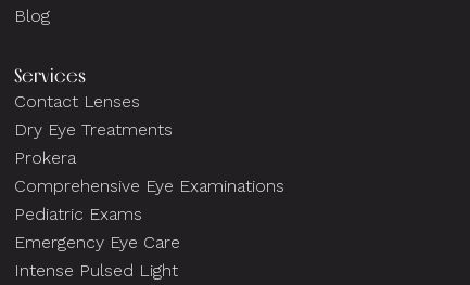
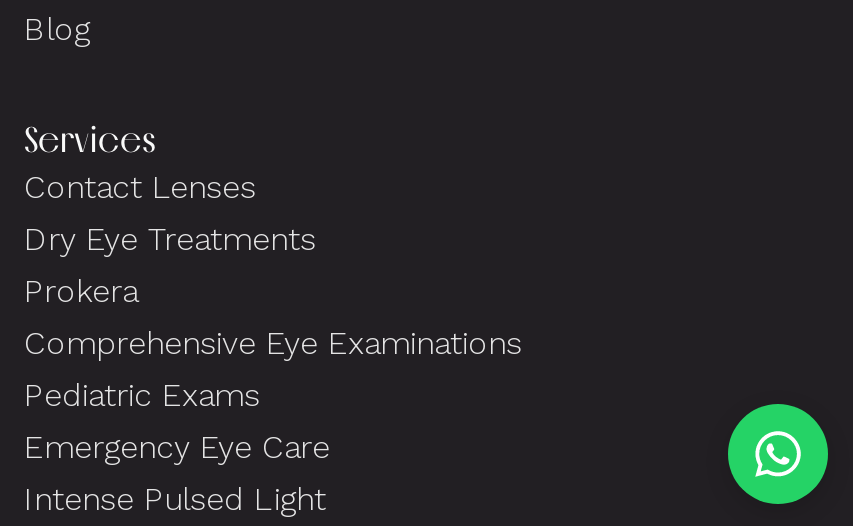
+ [image]
